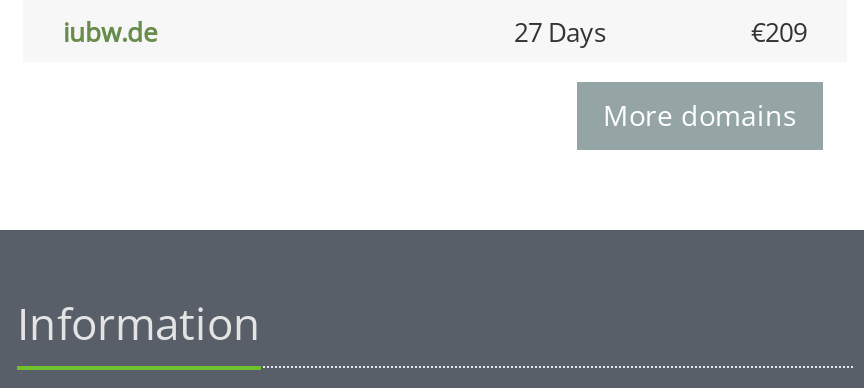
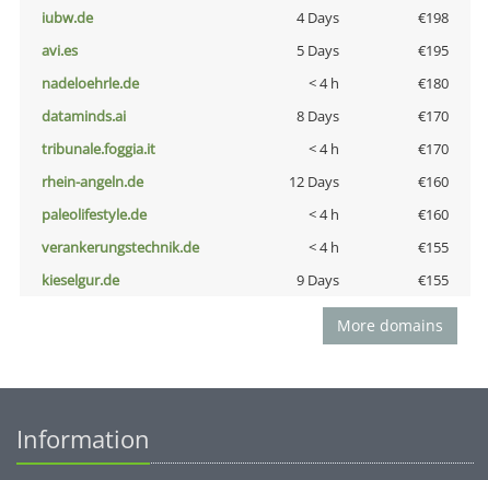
- 27 Days
- €209
+ 4 Days
+ €198
+ avi.es
+ 5 Days
+ €195
+ nadeloehrle.de
+ < 4 h
+ €180
+ dataminds.ai
+ 8 Days
+ €170
+ tribunale.foggia.it
+ < 4 h
+ €170
+ rhein-angeln.de
+ 12 Days
+ €160
+ paleolifestyle.de
+ < 4 h
+ €160
+ verankerungstechnik.de
+ < 4 h
+ €155
+ kieselgur.de
+ 9 Days
+ €155
